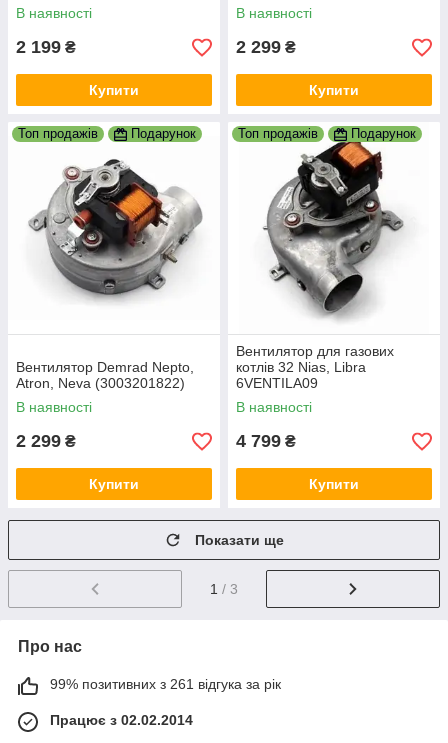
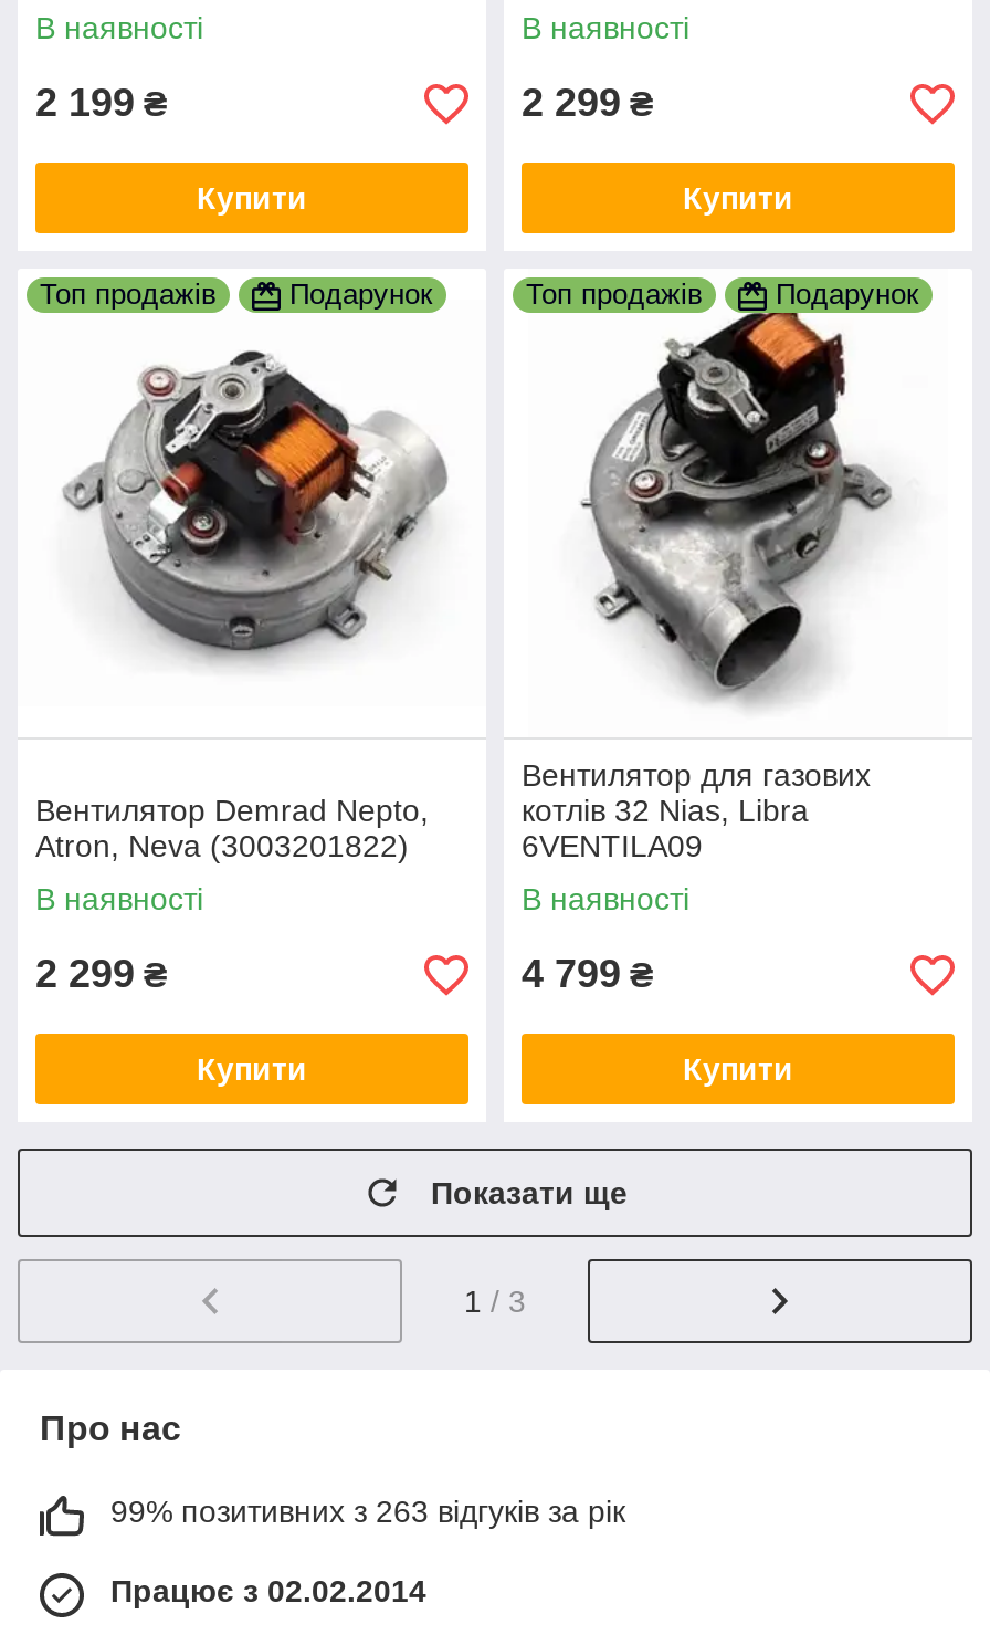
- 99% позитивних з 261 відгука за рік
+ 99% позитивних з 263 відгуків за рік
